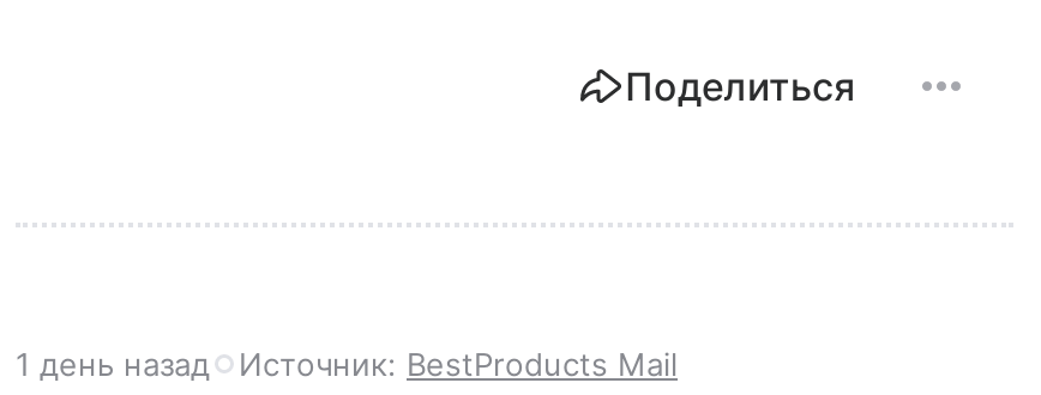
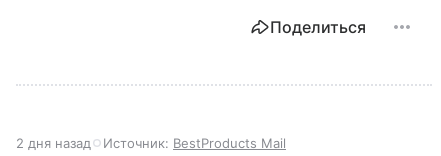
- 1 день назад Источник: BestProducts Mail
+ 2 дня назад Источник: BestProducts Mail
